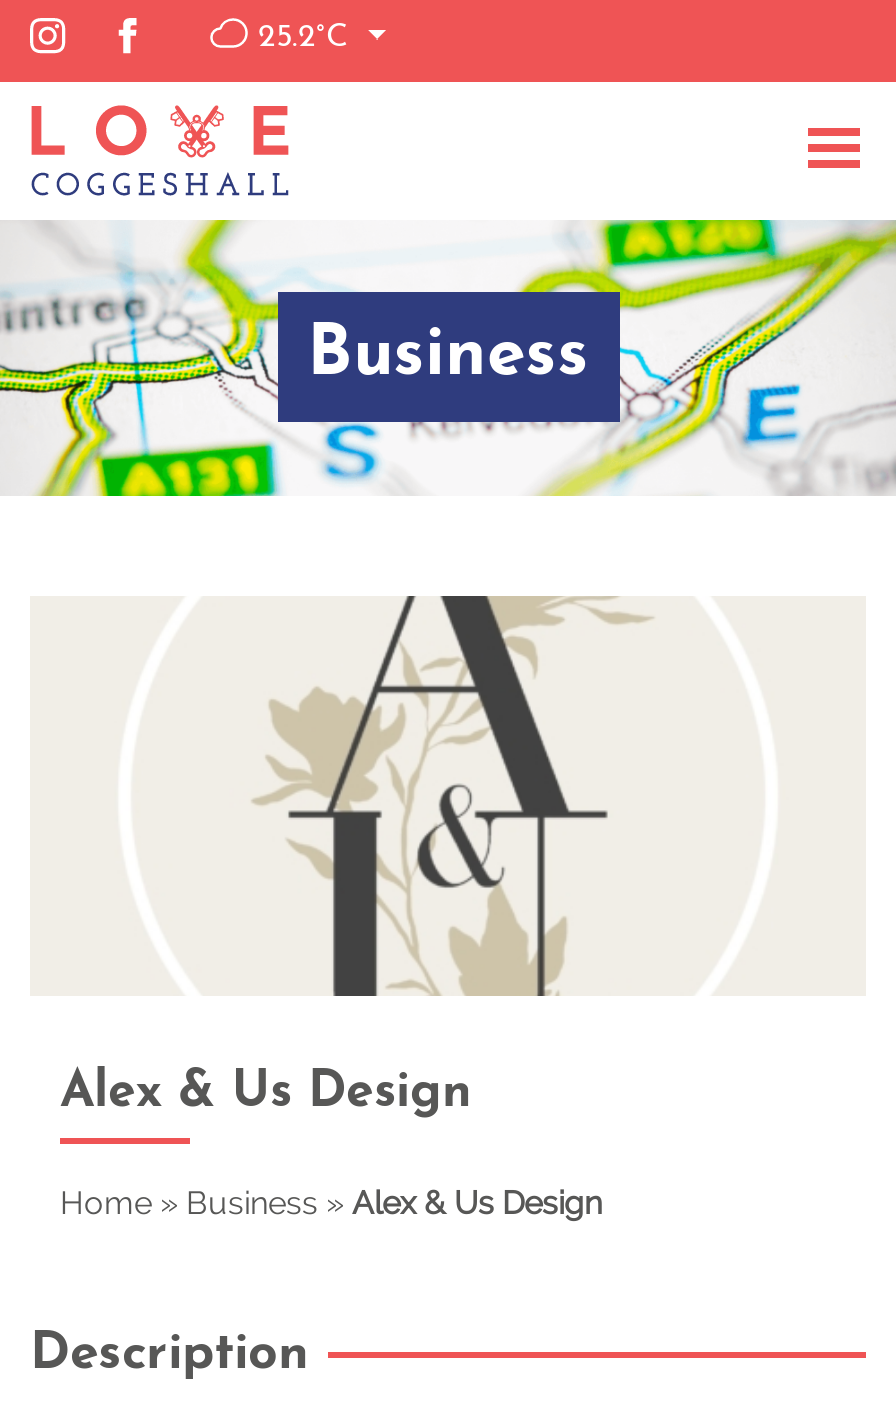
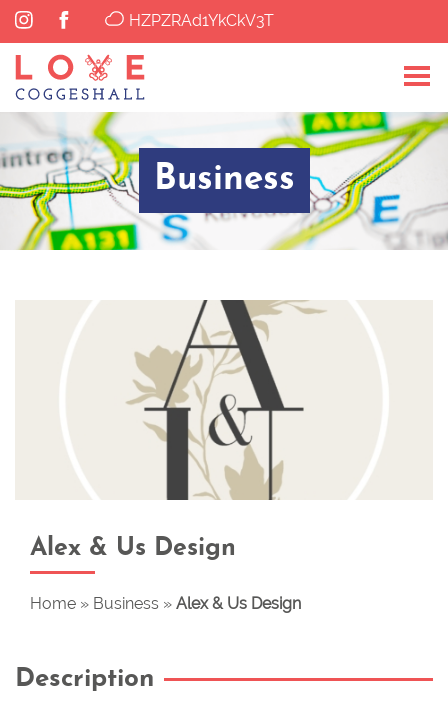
- 25.2°C
+ HZPZRAd1YkCkV3T
